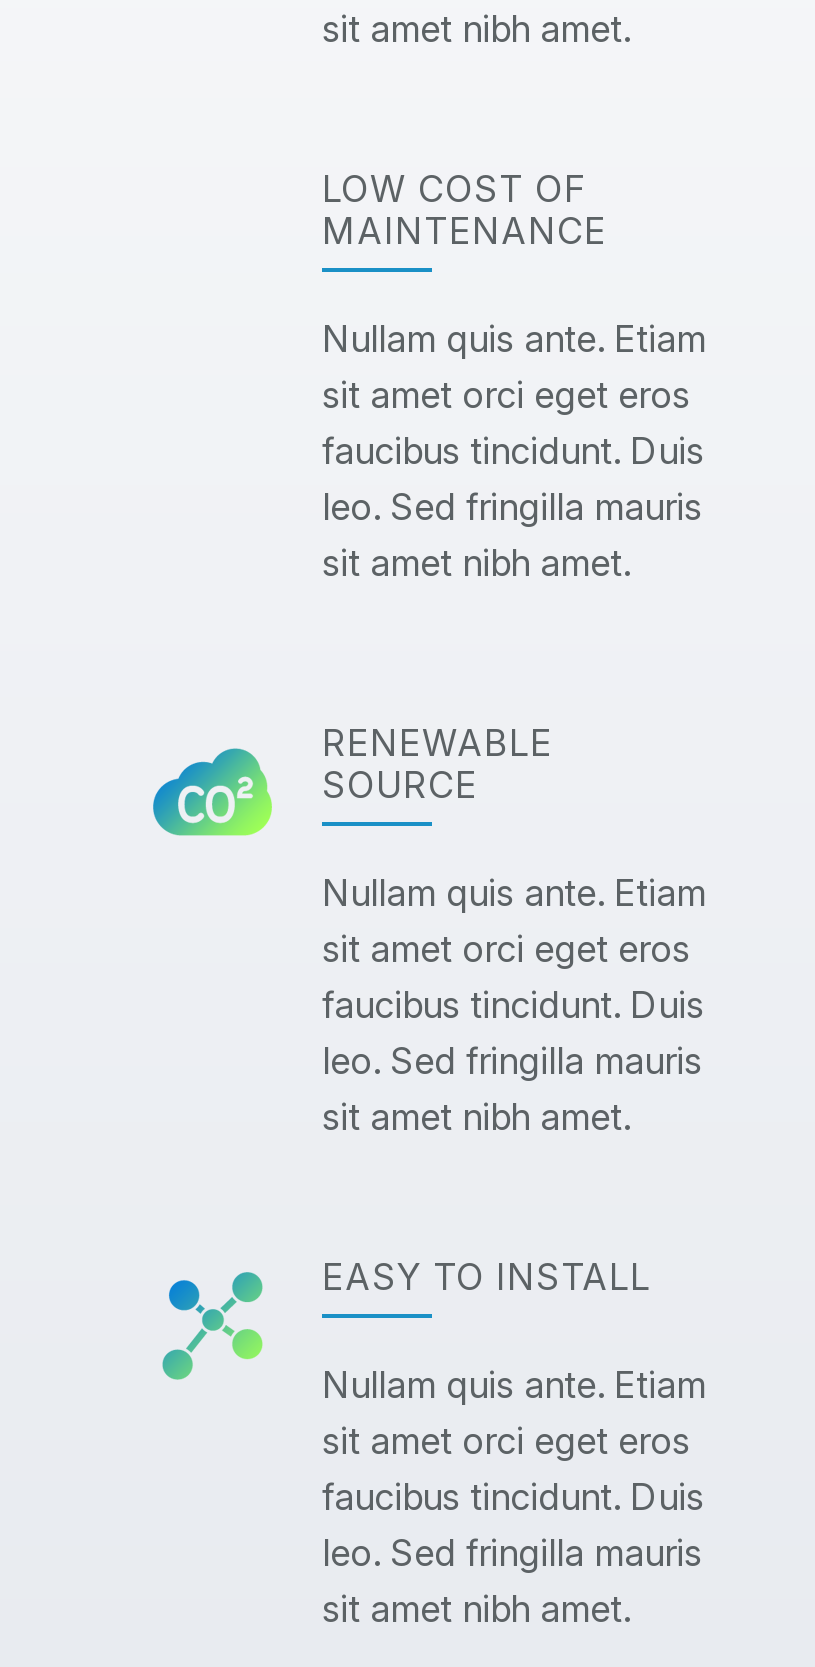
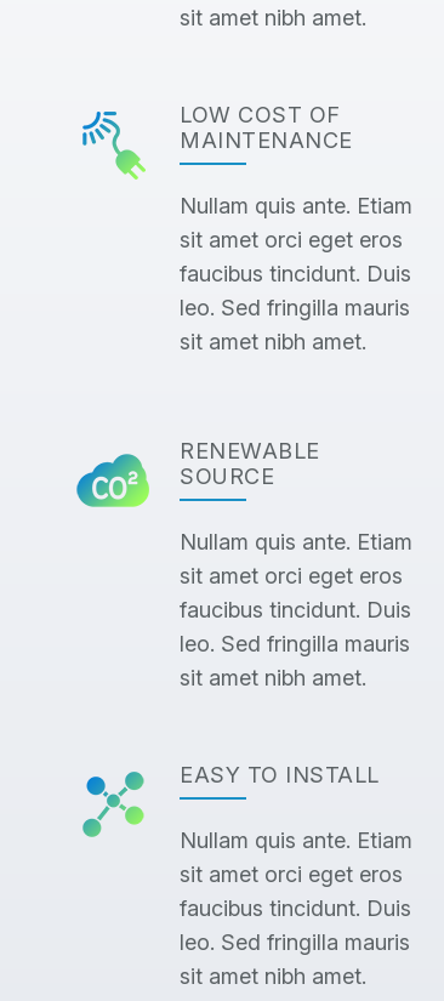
+ [image]
